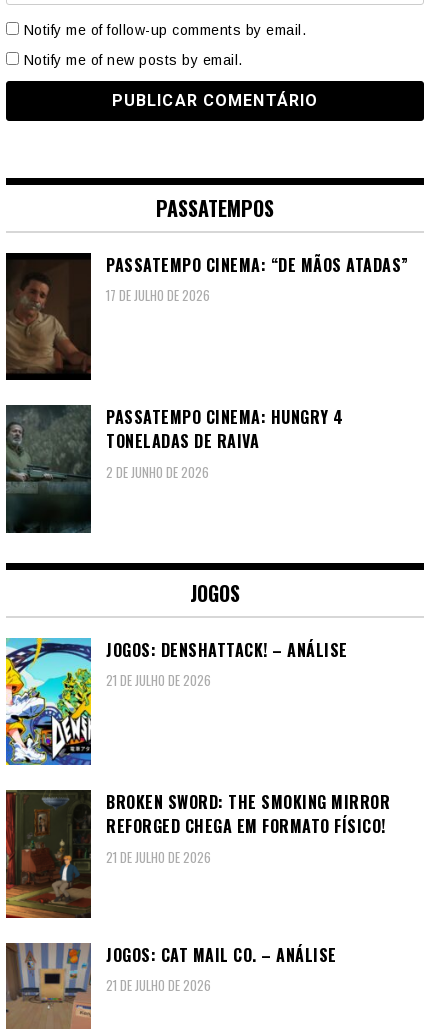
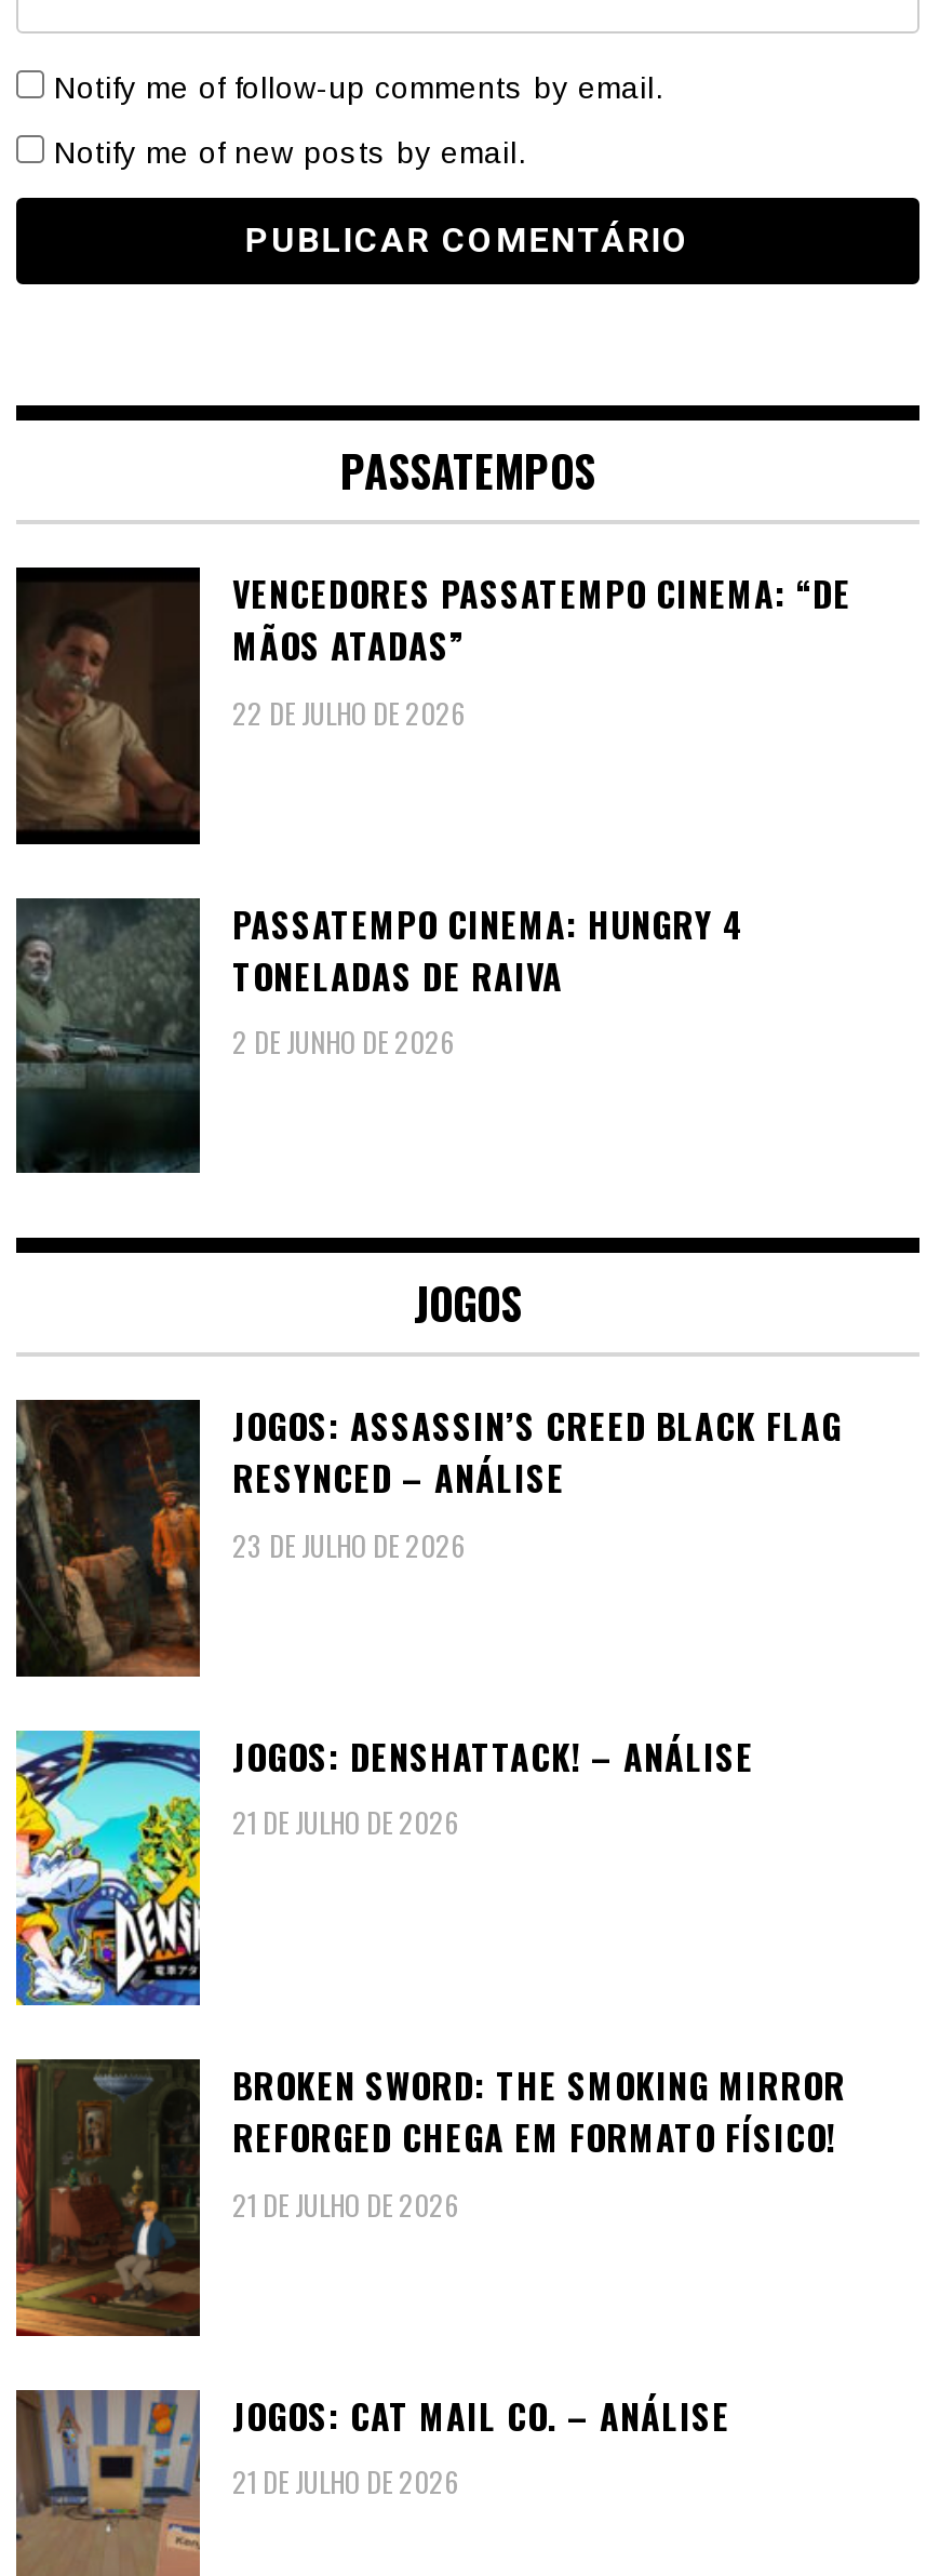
- PASSATEMPO CINEMA: “DE MÃOS ATADAS”
- 17 DE JULHO DE 2026
+ VENCEDORES PASSATEMPO CINEMA: “DE
+ MÃOS ATADAS”
+ 22 DE JULHO DE 2026

+ [image]
+ JOGOS: ASSASSIN’S CREED BLACK FLAG
+ RESYNCED – ANÁLISE
+ 23 DE JULHO DE 2026
